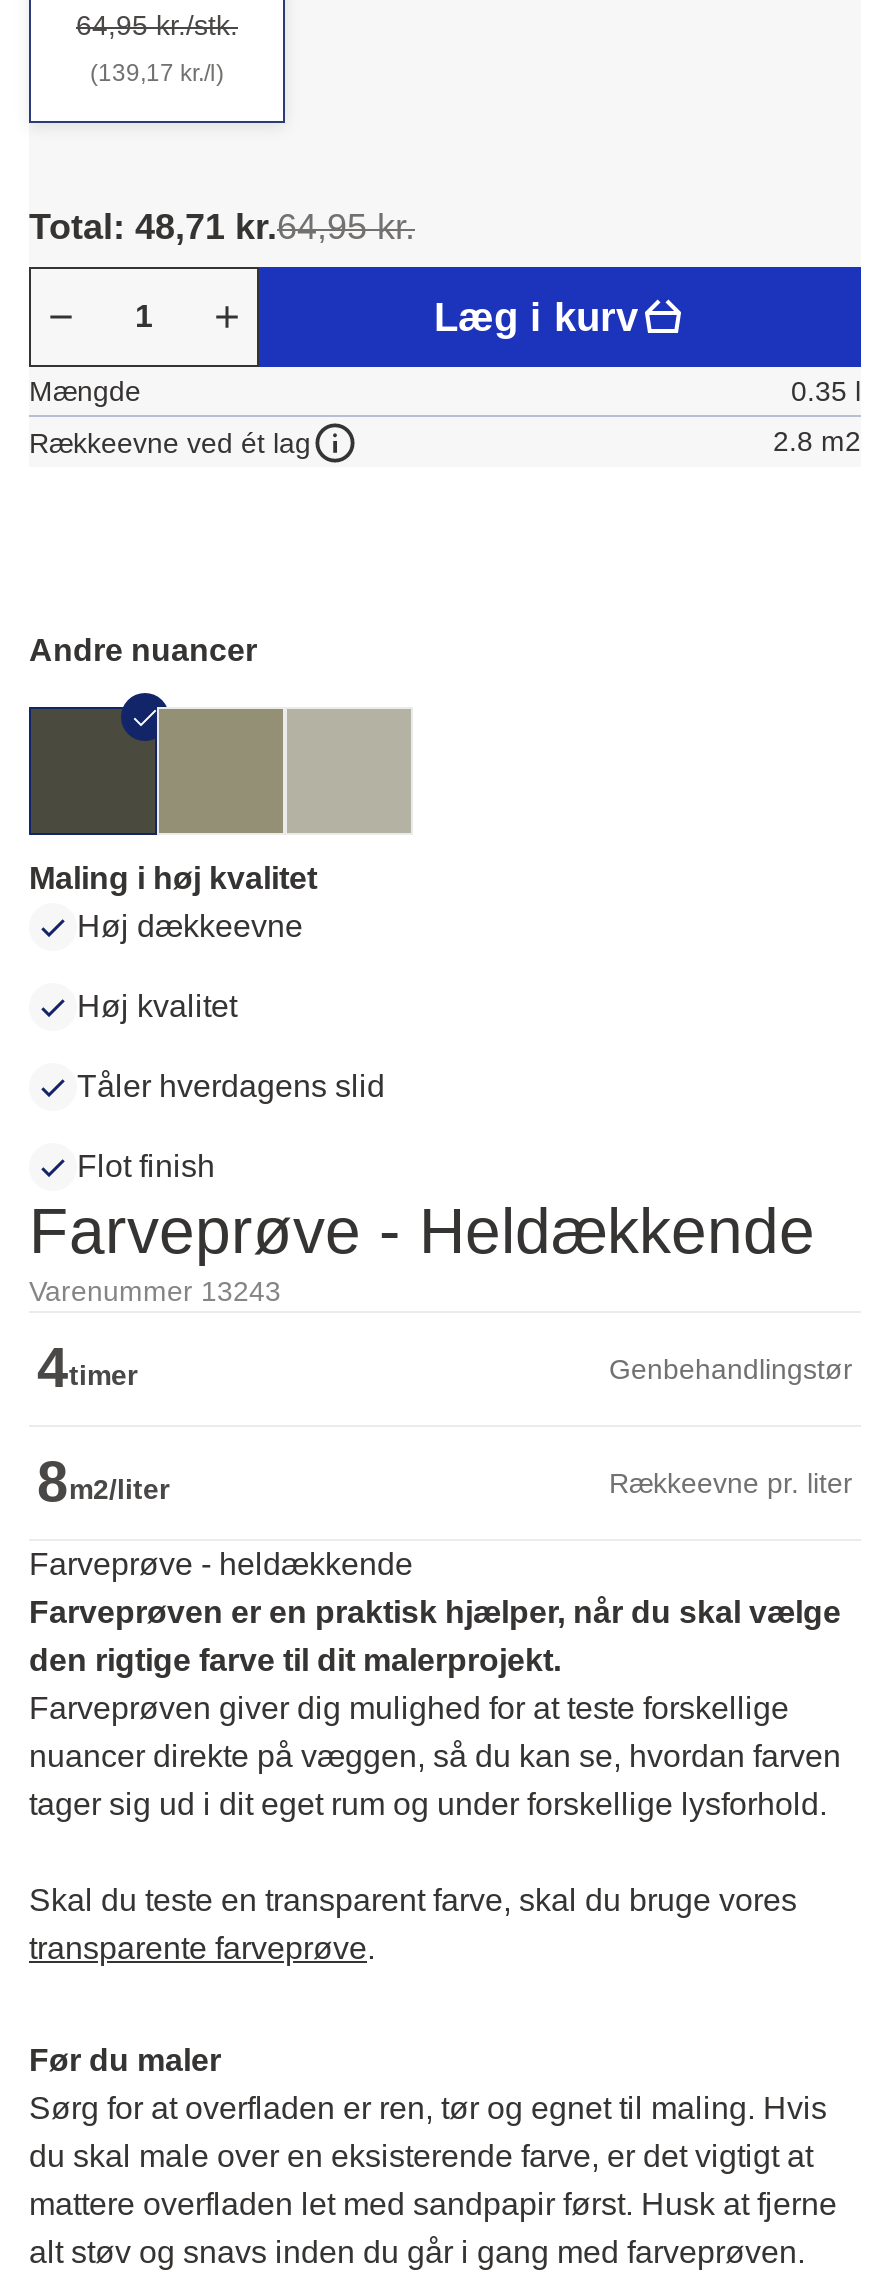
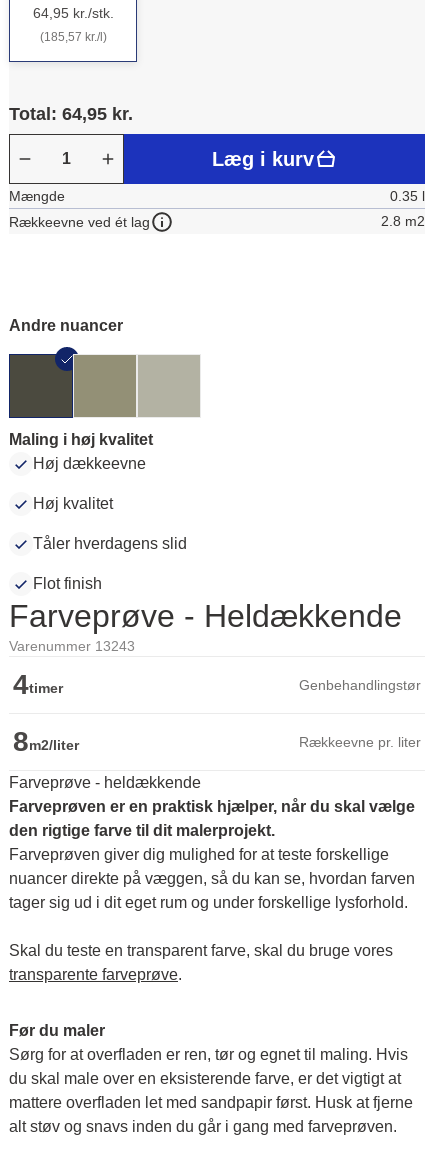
- (139,17 kr./l)
+ (185,57 kr./l)

- Total: 48,71 kr.64,95 kr.
+ Total: 64,95 kr.
